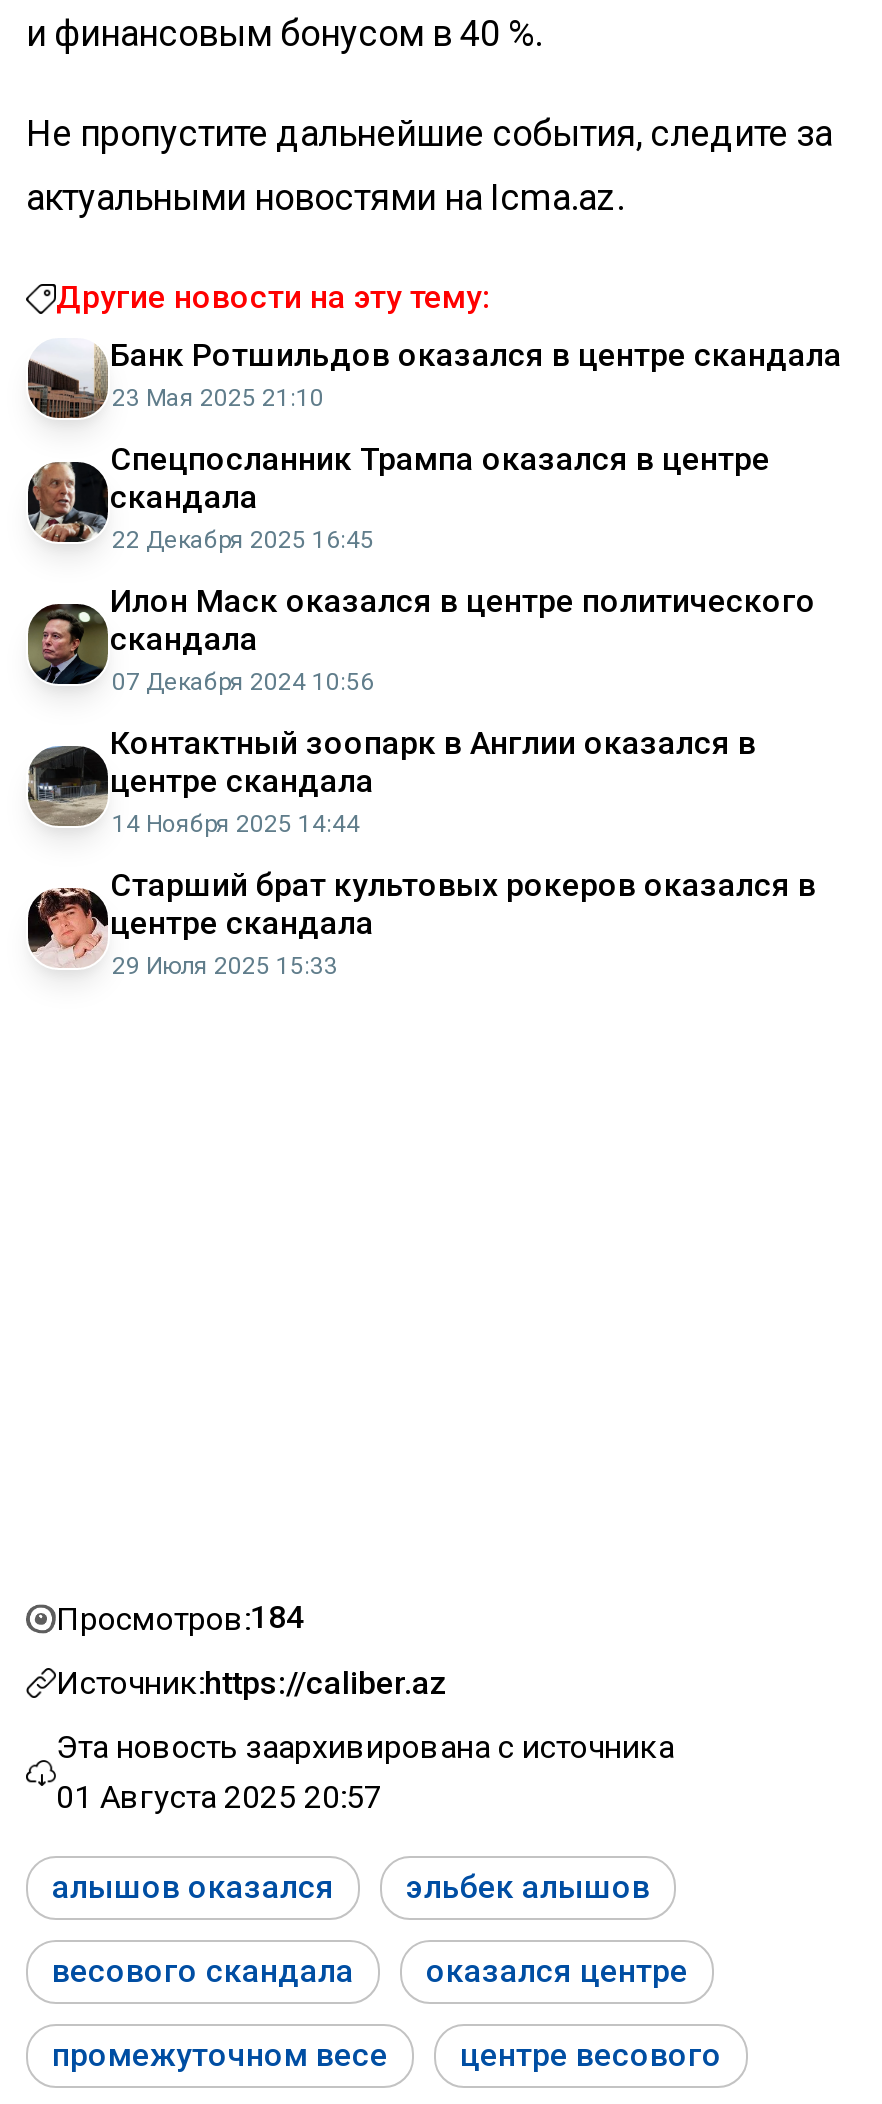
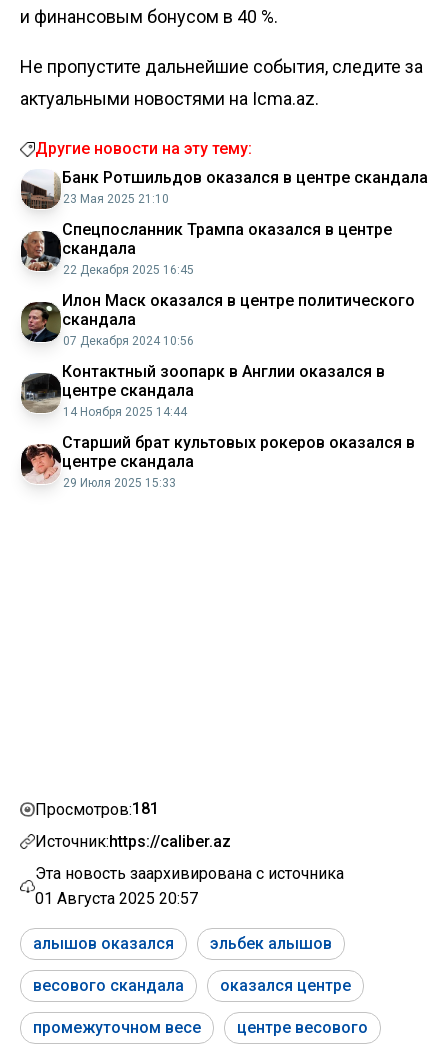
- Просмотров:184
+ Просмотров:181
